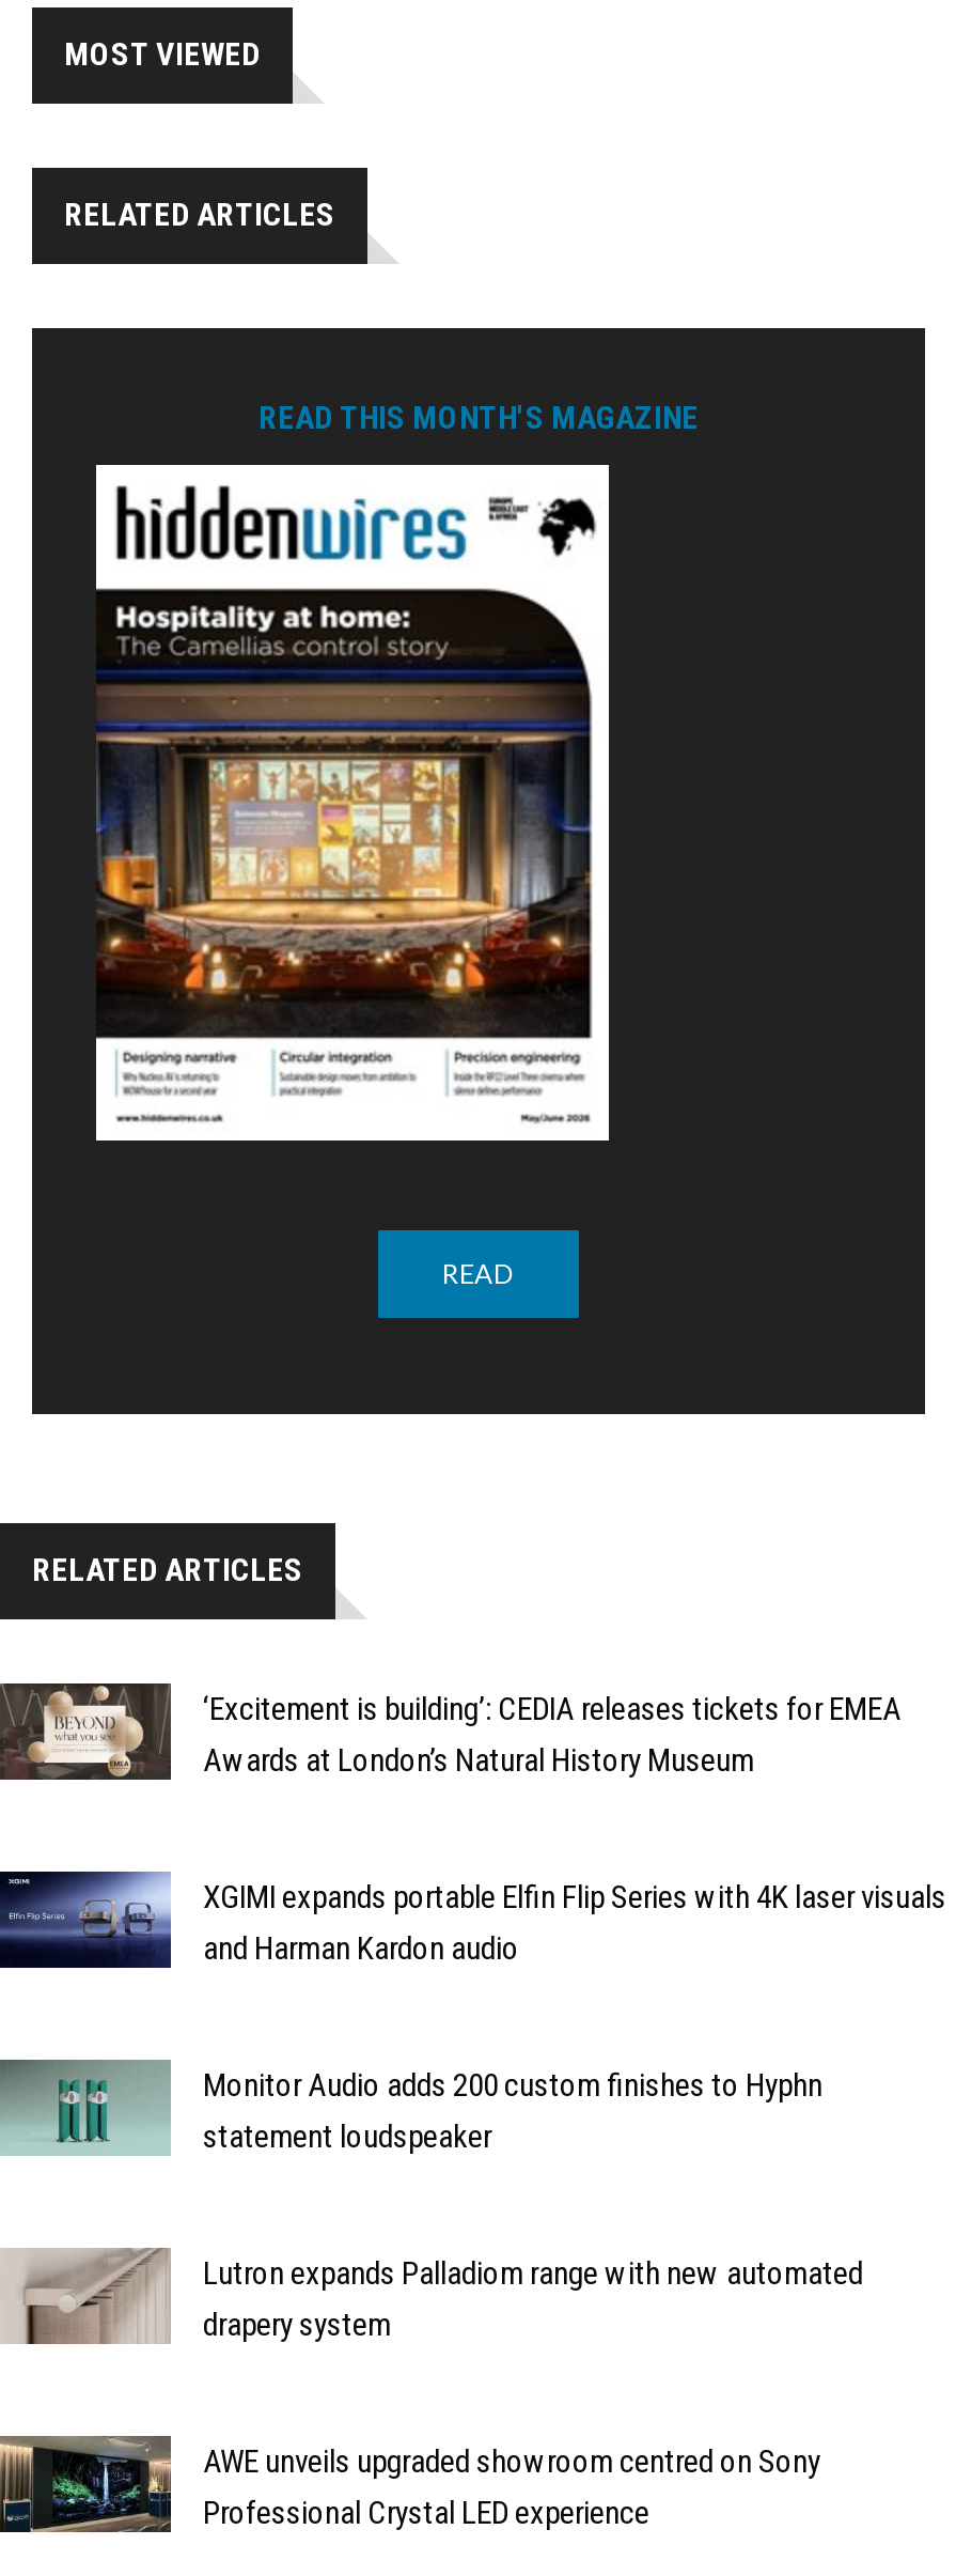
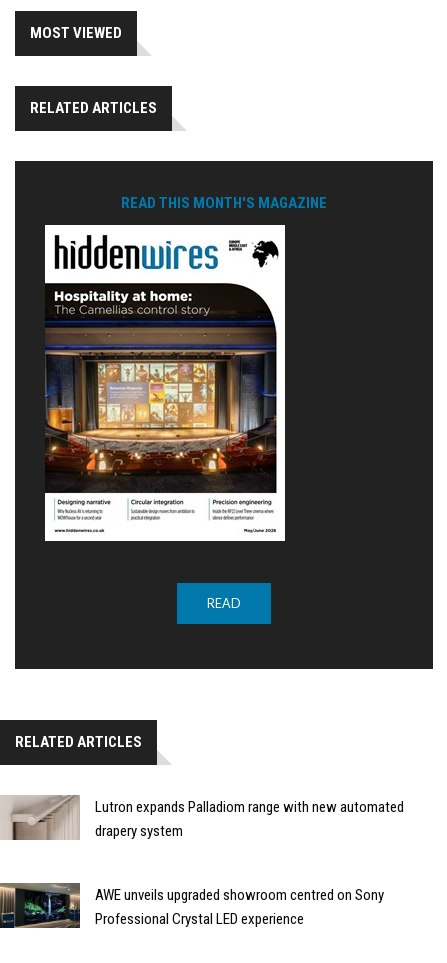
- [image]
- ‘Excitement is building’: CEDIA releases tickets for EMEA
- Awards at London’s Natural History Museum

- [image]
- XGIMI expands portable Elfin Flip Series with 4K laser visuals
- and Harman Kardon audio

- [image]
- Monitor Audio adds 200 custom finishes to Hyphn
- statement loudspeaker
